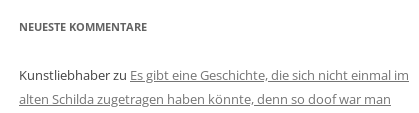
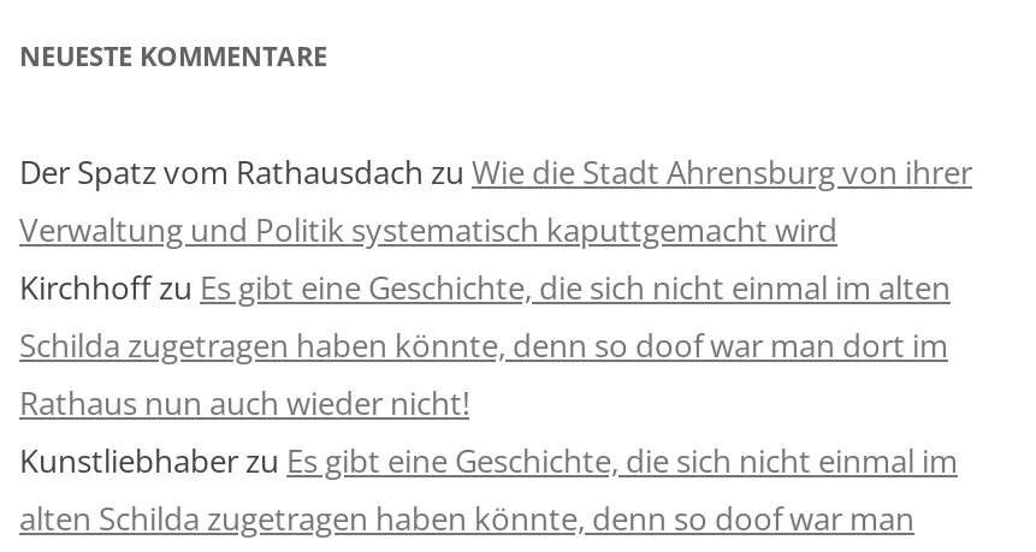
+ Der Spatz vom Rathausdach zu Wie die Stadt Ahrensburg von ihrer
+ Verwaltung und Politik systematisch kaputtgemacht wird
+ Kirchhoffzu Es gibt eine Geschichte, die sich nicht einmal im alten
+ Schilda zugetragen haben könnte, denn so doof war man dort im
+ Rathaus nun auch wieder nicht!
